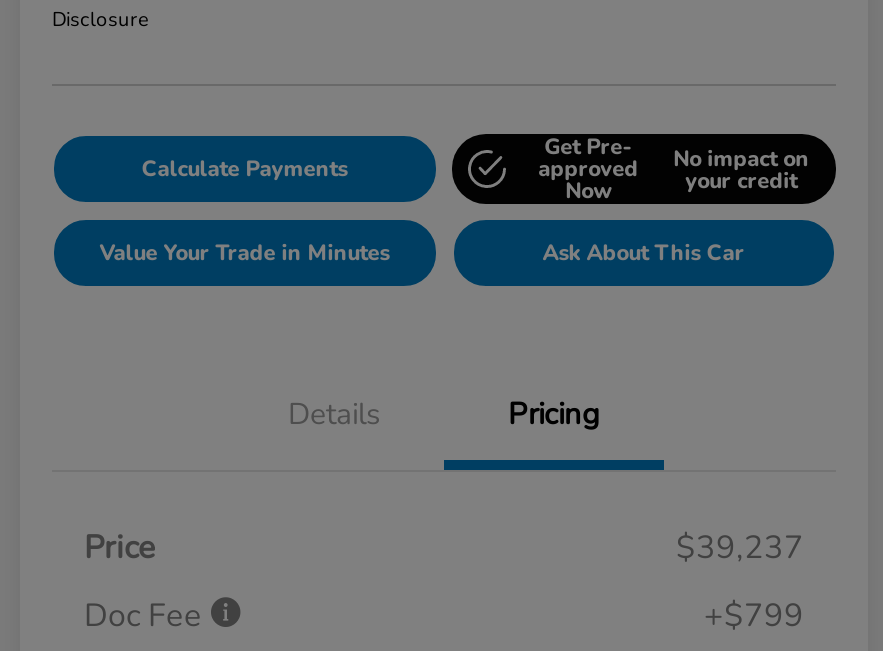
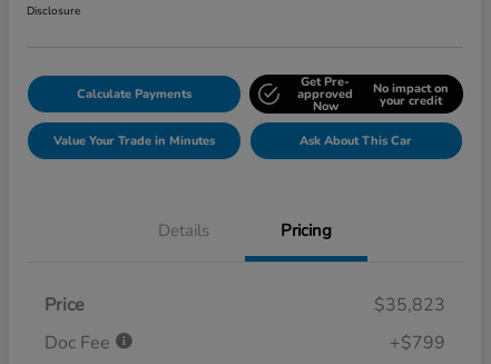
- $39,237
+ $35,823
